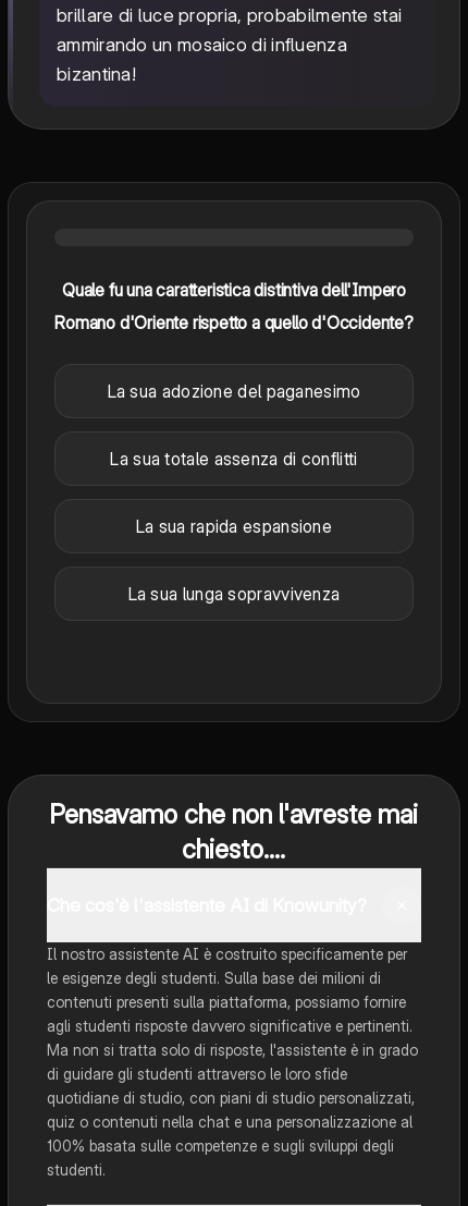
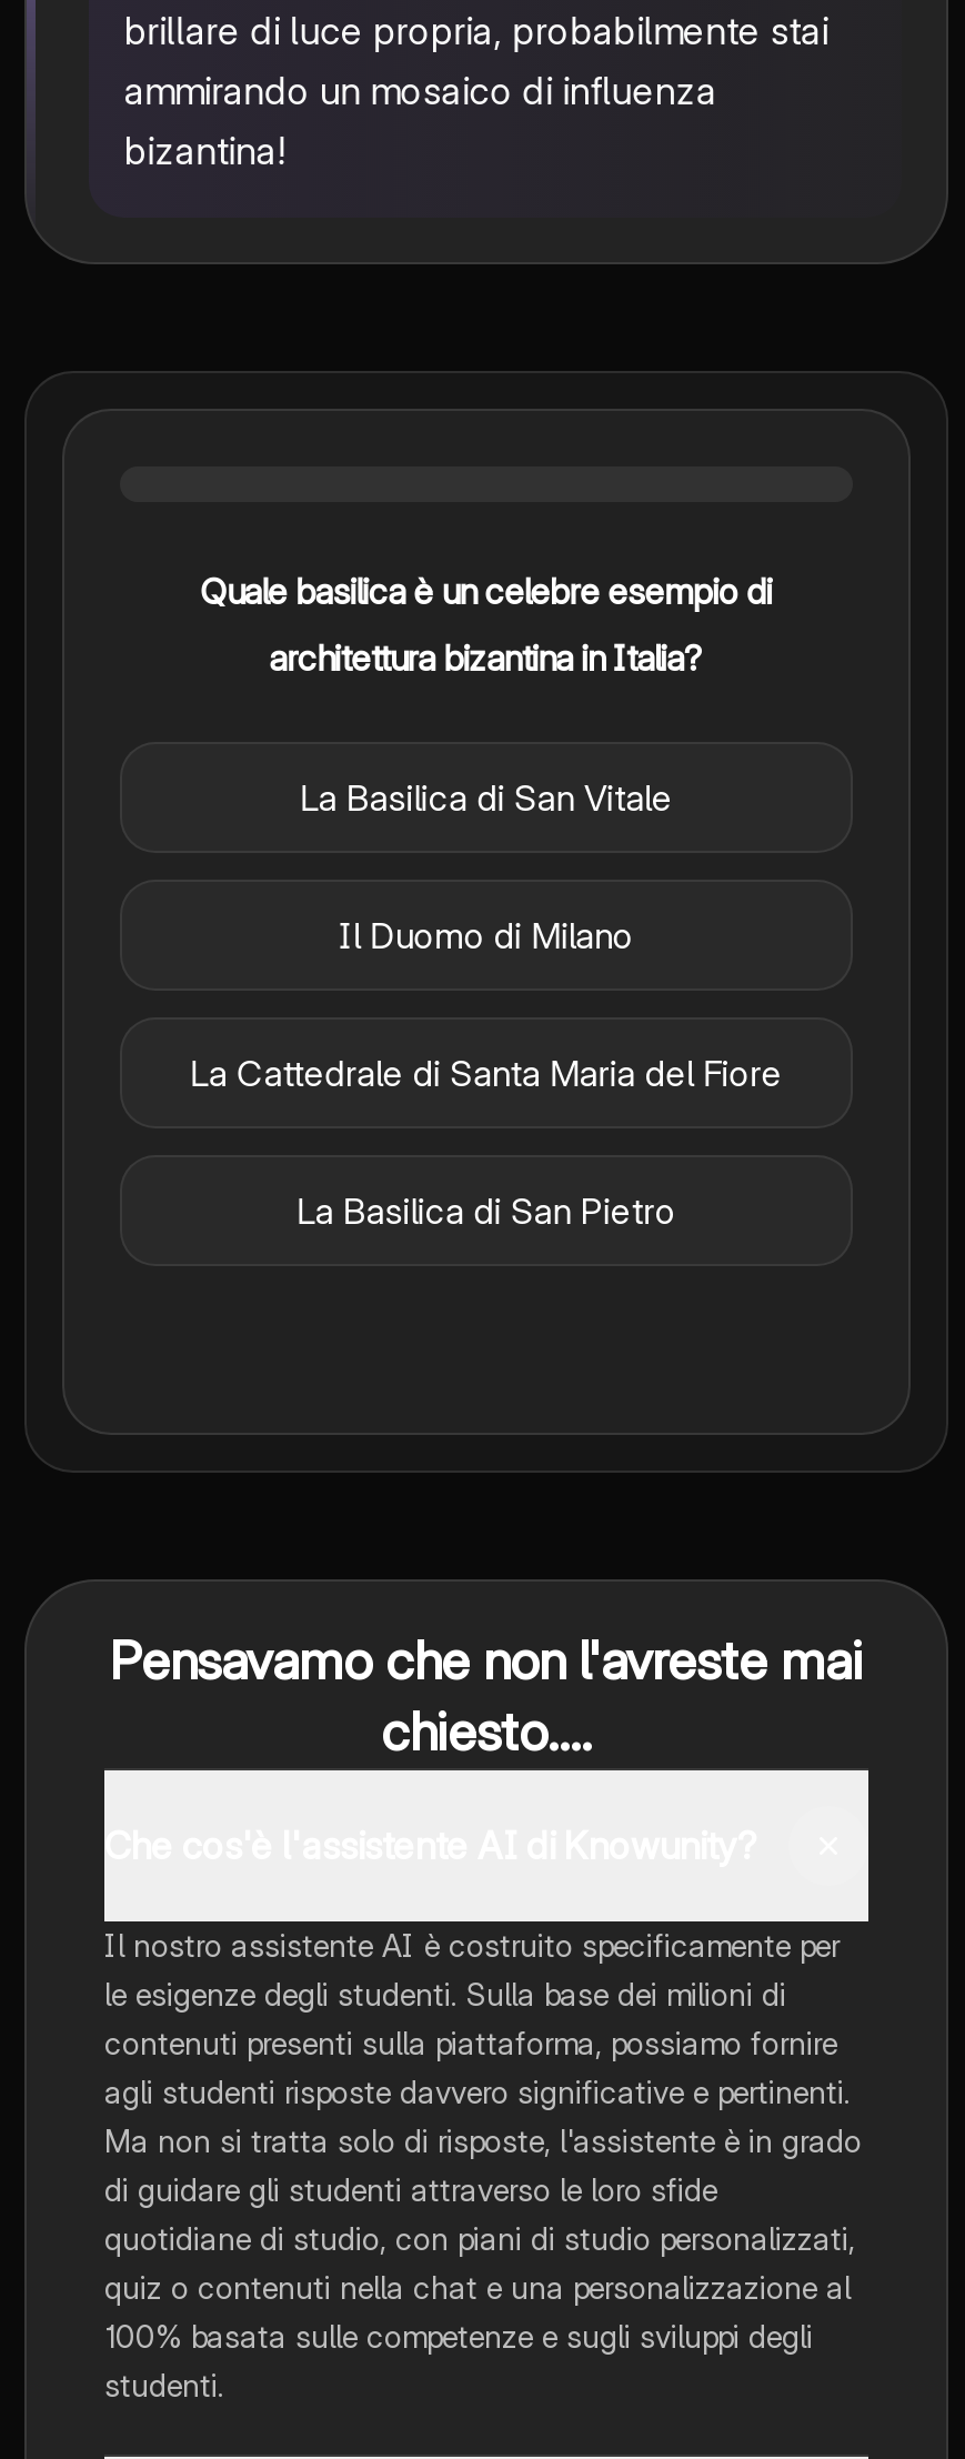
- Quale fu una caratteristica distintiva dell'Impero
+ Quale basilica è un celebre esempio di

- Romano d'Oriente rispetto a quello d'Occidente?
+ architettura bizantina in Italia?

- La sua adozione del paganesimo
+ La Basilica di San Vitale

- La sua totale assenza di conflitti
+ Il Duomo di Milano

- La sua rapida espansione
+ La Cattedrale di Santa Maria del Fiore

- La sua lunga sopravvivenza
+ La Basilica di San Pietro
